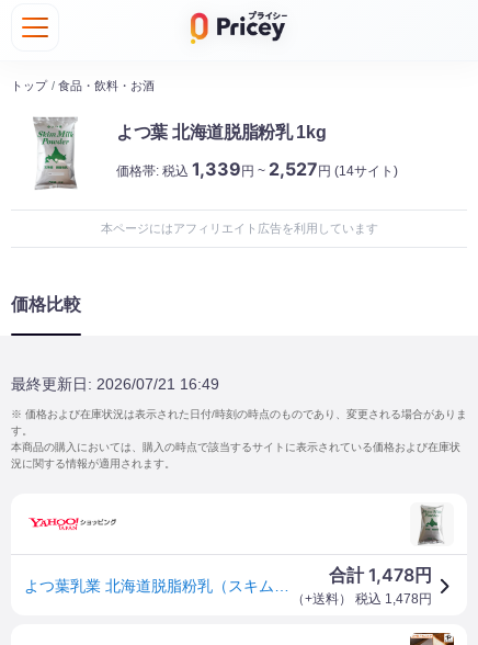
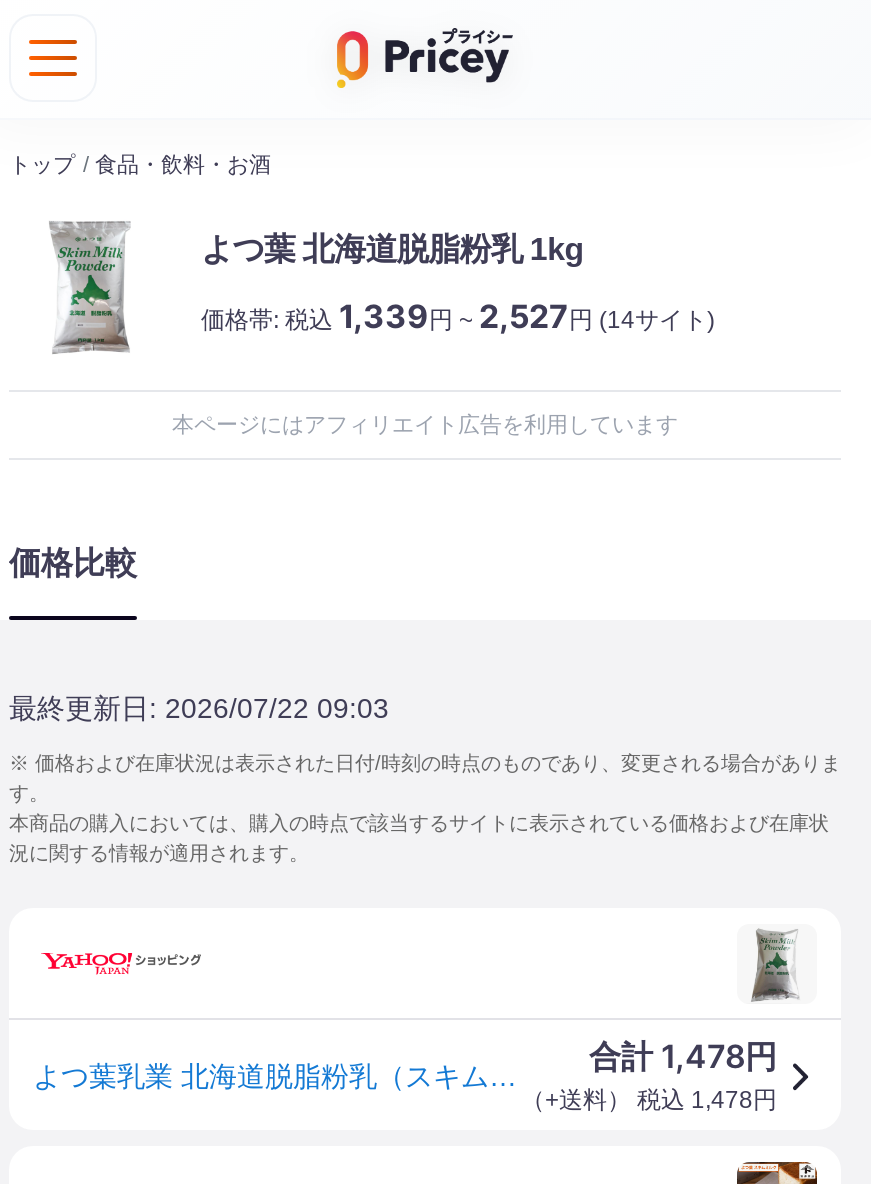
- 最終更新日: 2026/07/21 16:49
+ 最終更新日: 2026/07/22 09:03
